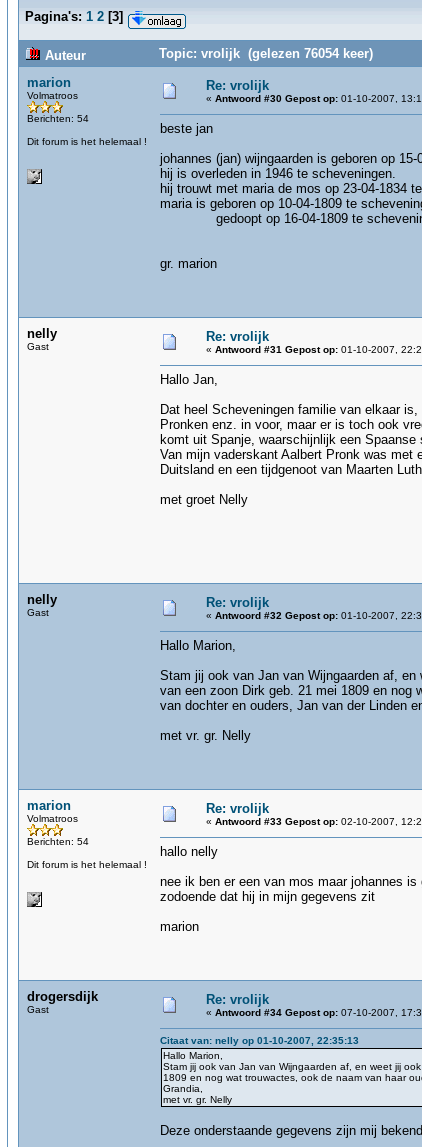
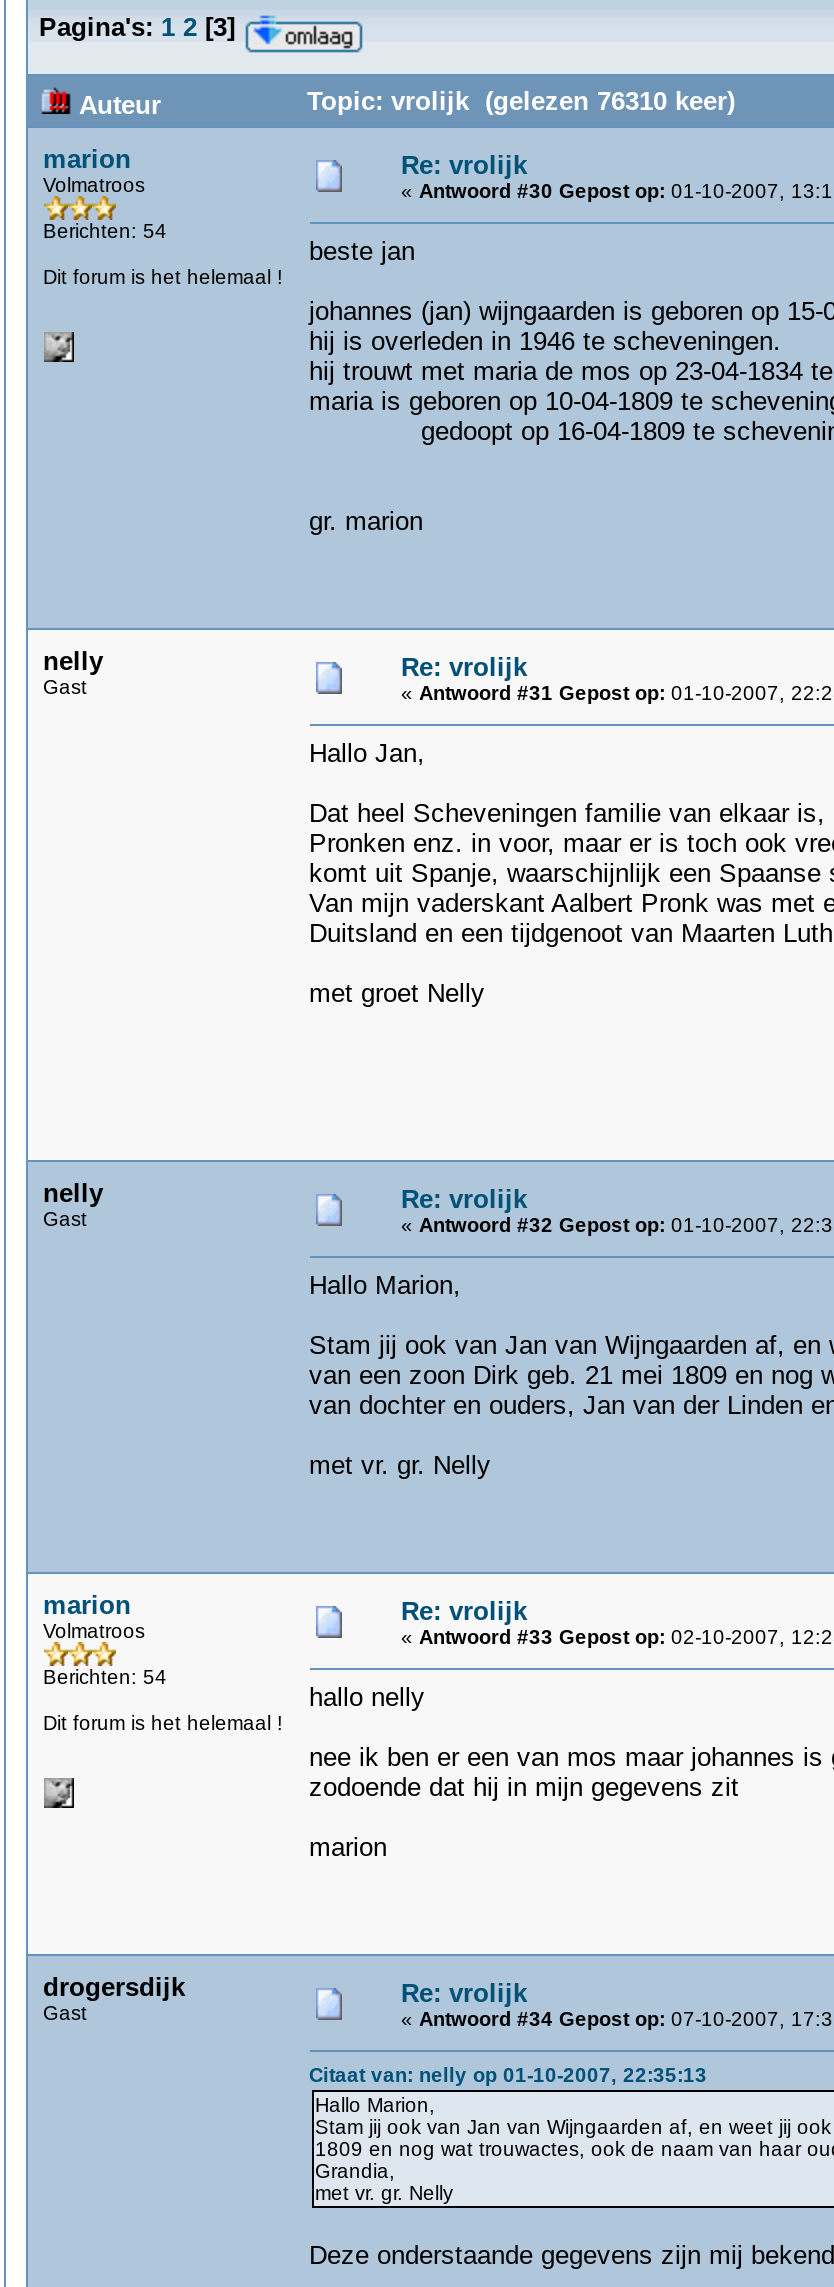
- Topic: vrolijk (gelezen 76054 keer)
+ Topic: vrolijk (gelezen 76310 keer)
